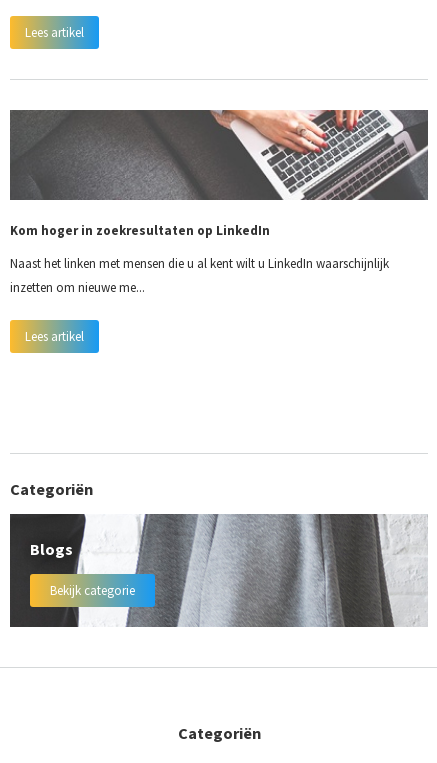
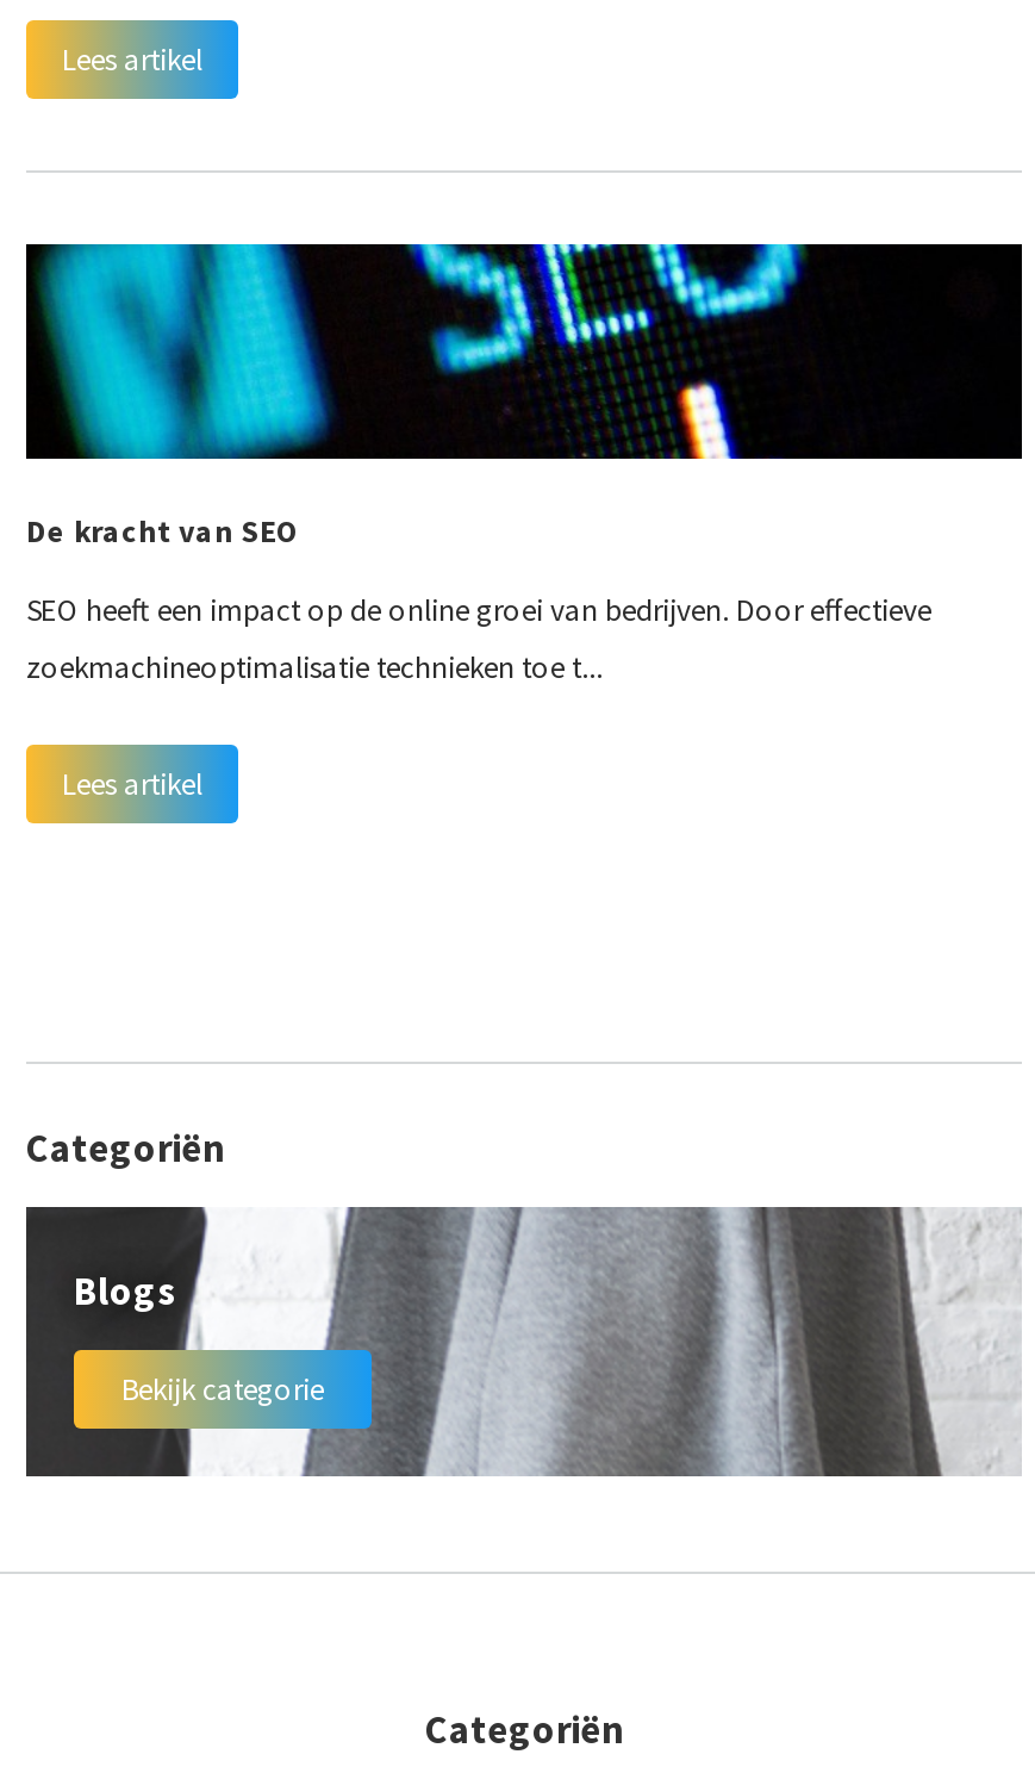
- [image]
- Kom hoger in zoekresultaten op LinkedIn
+ [image]
+ De kracht van SEO

- Naast het linken met mensen die u al kent wilt u LinkedIn waarschijnlijk
- inzetten om nieuwe me...
+ SEO heeft een impact op de online groei van bedrijven. Door effectieve
+ zoekmachineoptimalisatie technieken toe t...
